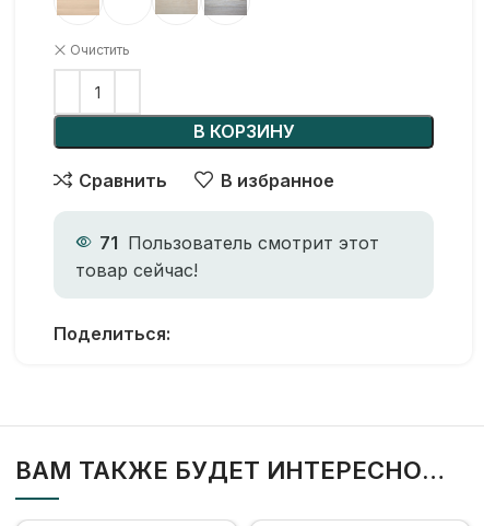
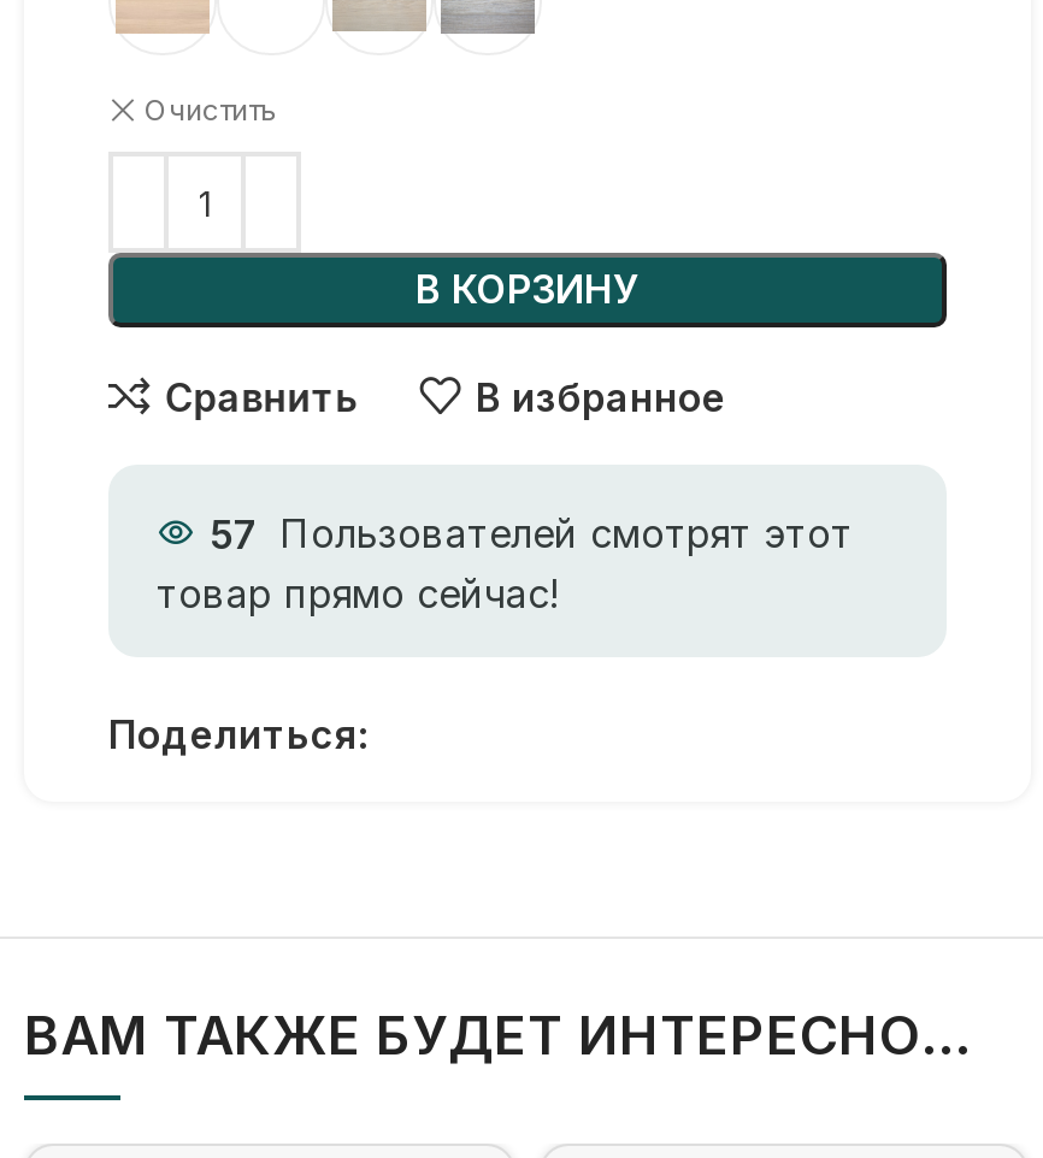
- 71 Пользователь смотрит этот
- товар сейчас!
+ 57 Пользователей смотрят этот
+ товар прямо сейчас!
